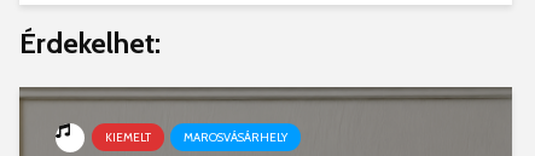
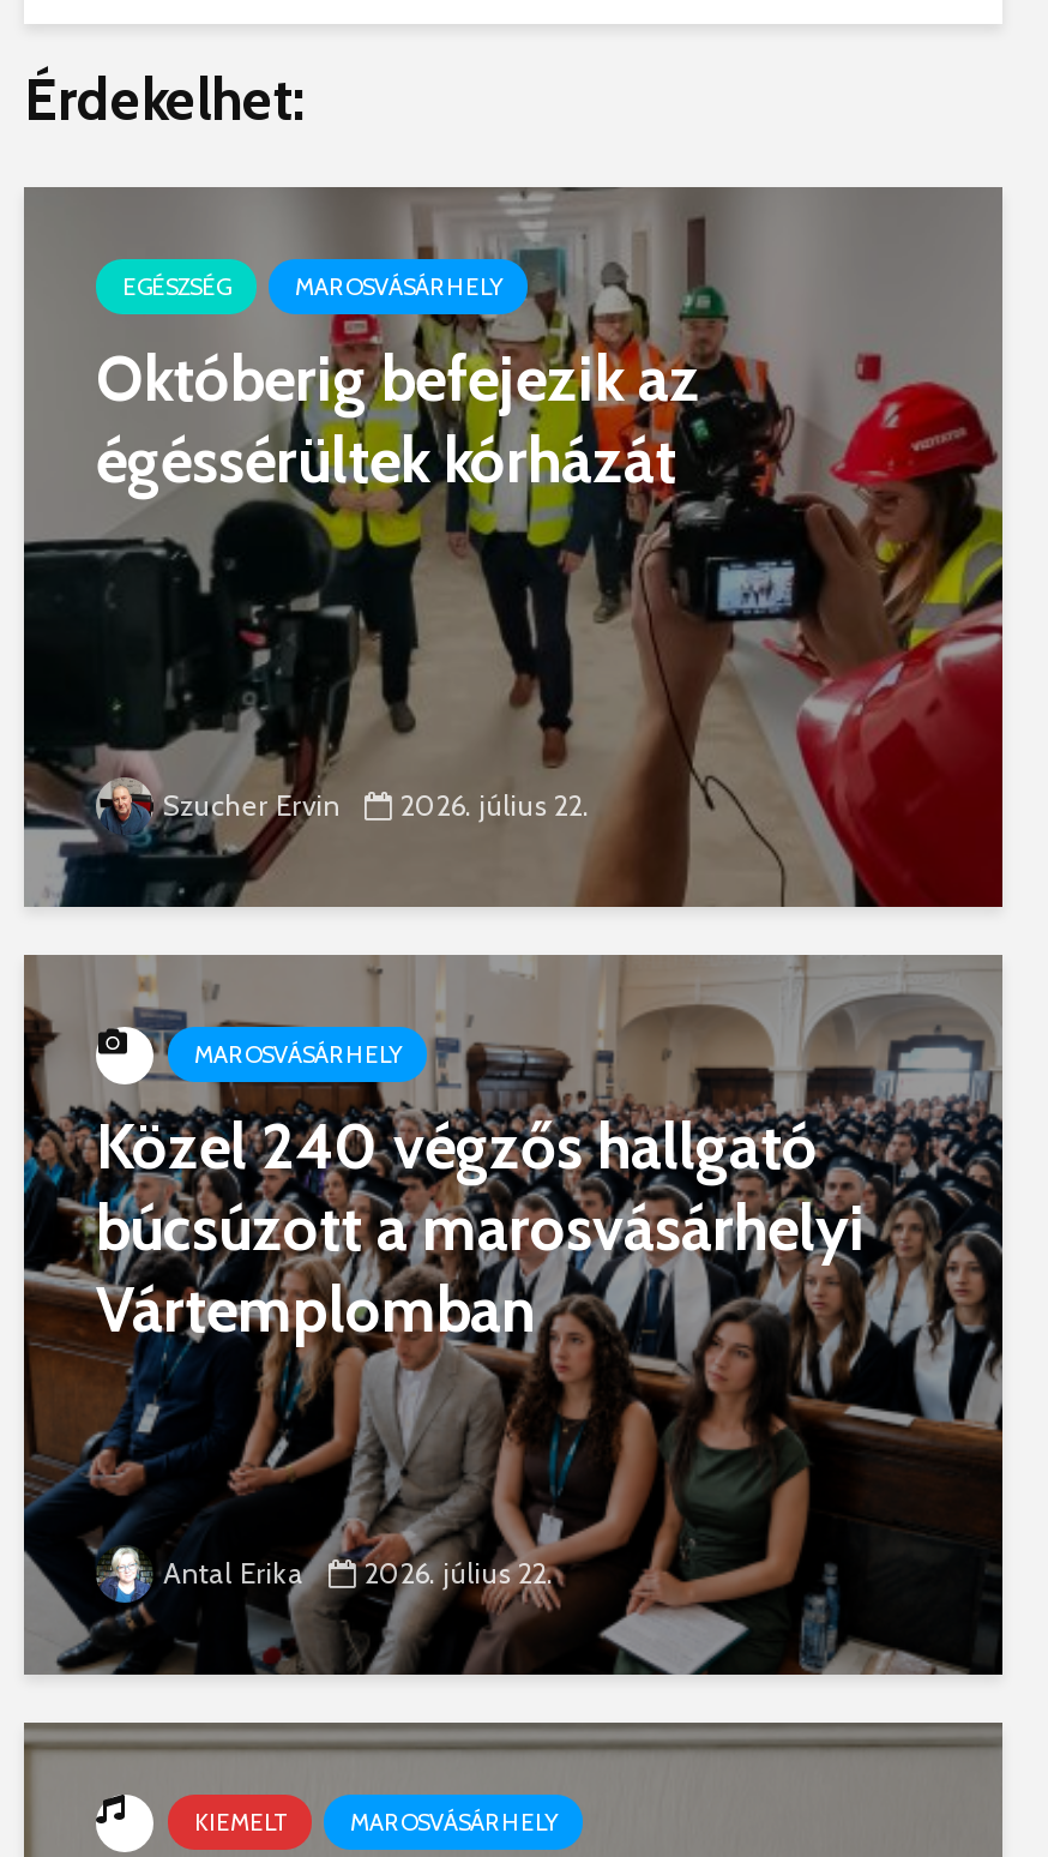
+ [image]
+ EGÉSZSÉG
+ MAROSVÁSÁRHELY
+ Októberig befejezik az
+ égéssérültek kórházát

+ [image]
+ MAROSVÁSÁRHELY
+ Közel 240 végzős hallgató
+ búcsúzott a marosvásárhelyi
+ Vártemplomban

+ Szucher Ervin
+ 2026. július 22.

+ Antal Erika
+ 2026. július 22.
